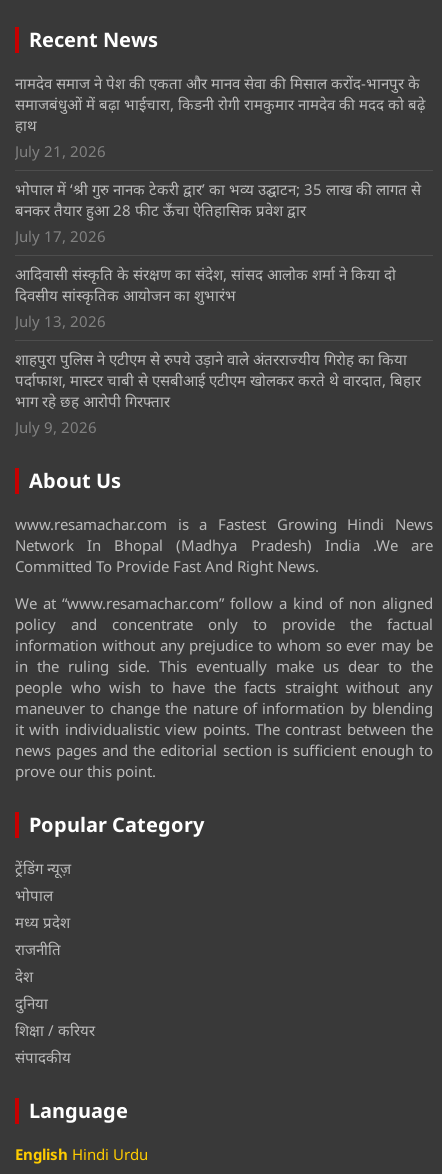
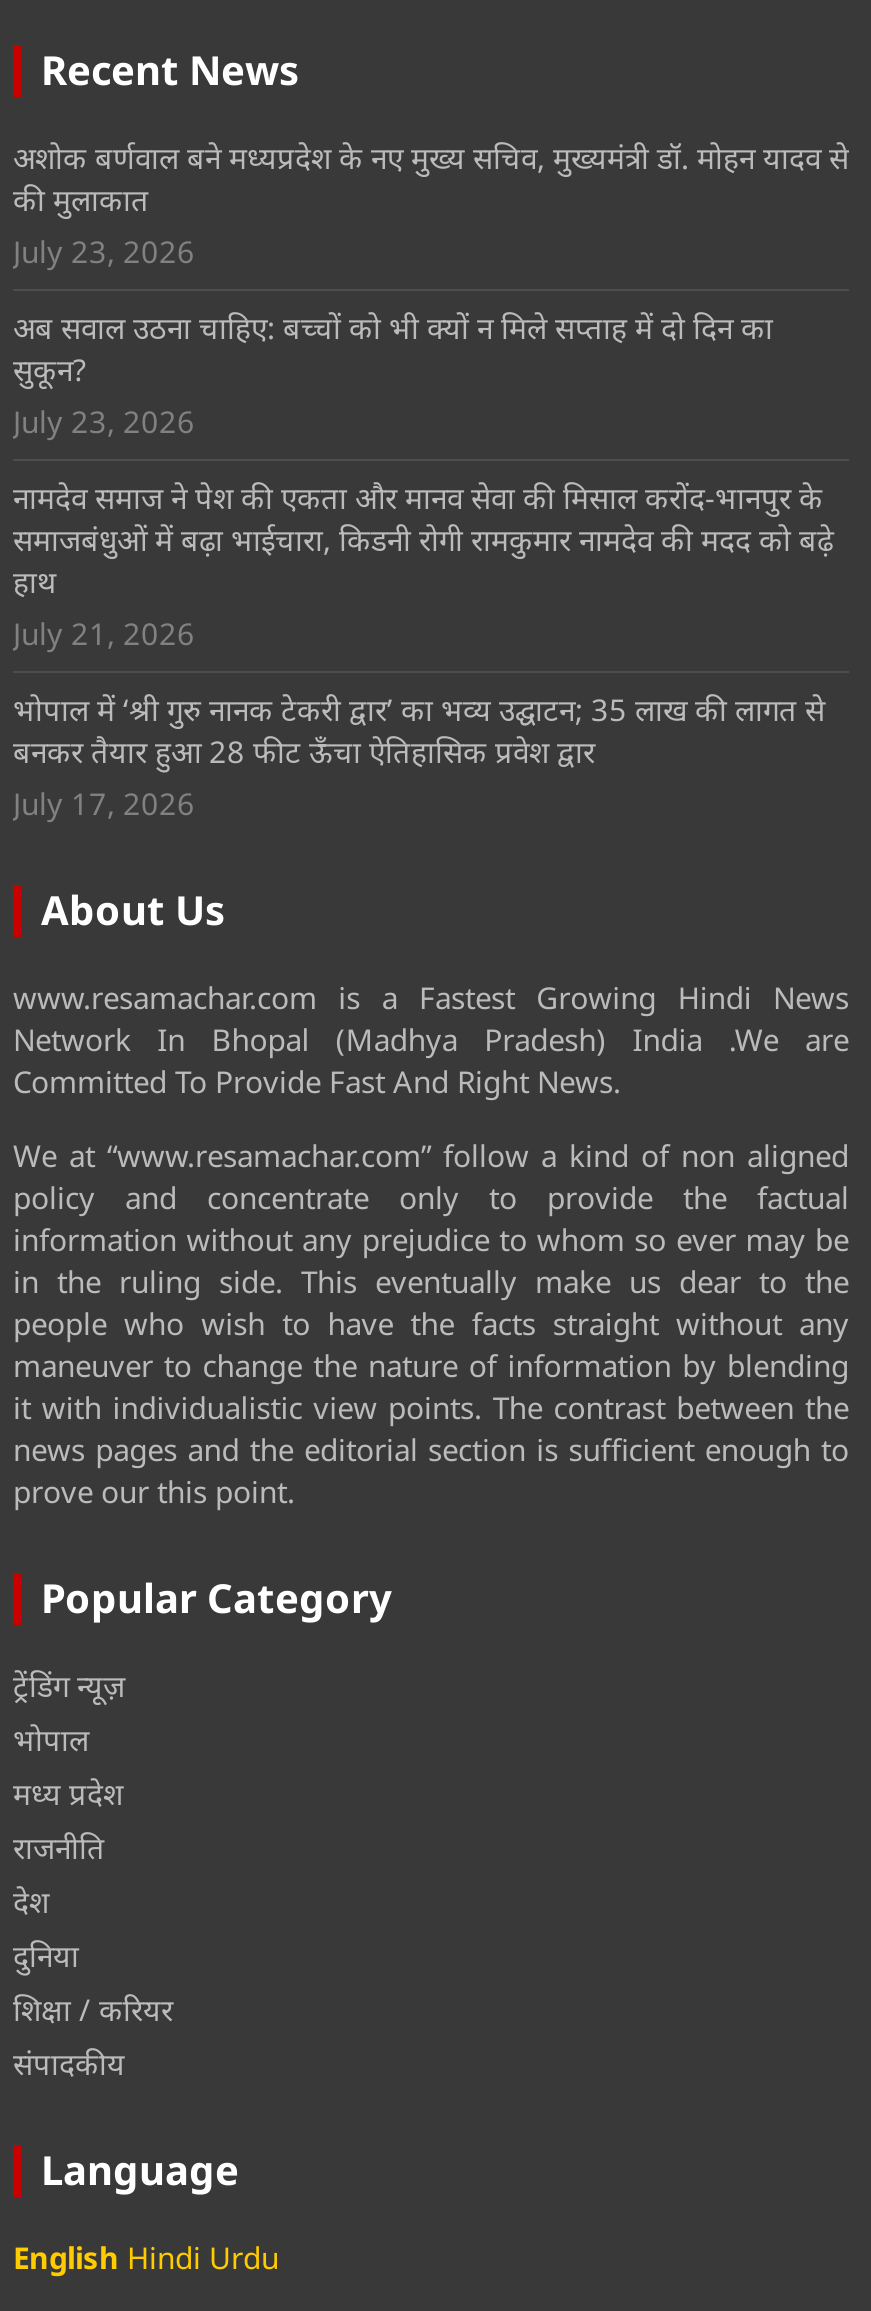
+ अशोक बर्णवाल बने मध्यप्रदेश के नए मुख्य सचिव, मुख्यमंत्री डॉ. मोहन यादव से
+ की मुलाकात
+ July 23, 2026
+ अब सवाल उठना चाहिए: बच्चों को भी क्यों न मिले सप्ताह में दो दिन का
+ सुकून?
+ July 23, 2026

moved down: नामदेव समाज ने पेश की एकता और मानव सेवा की मिसाल करोंद-भानपुर के | समाजबंधुओं में बढ़ा भाईचारा, किडनी रोगी रामकुमार नामदेव की मदद को बढ़े | हाथ | July 21, 2026 | भोपाल में ‘श्री गुरु नानक टेकरी द्वार’ का भव्य उद्घाटन; 35 लाख की लागत से | बनकर तैयार हुआ 28 फीट ऊँचा ऐतिहासिक प्रवेश द्वार | July 17, 2026

- आदिवासी संस्कृति के संरक्षण का संदेश, सांसद आलोक शर्मा ने किया दो
- दिवसीय सांस्कृतिक आयोजन का शुभारंभ
- July 13, 2026
- शाहपुरा पुलिस ने एटीएम से रुपये उड़ाने वाले अंतरराज्यीय गिरोह का किया
- पर्दाफाश, मास्टर चाबी से एसबीआई एटीएम खोलकर करते थे वारदात, बिहार
- भाग रहे छह आरोपी गिरफ्तार
- July 9, 2026
